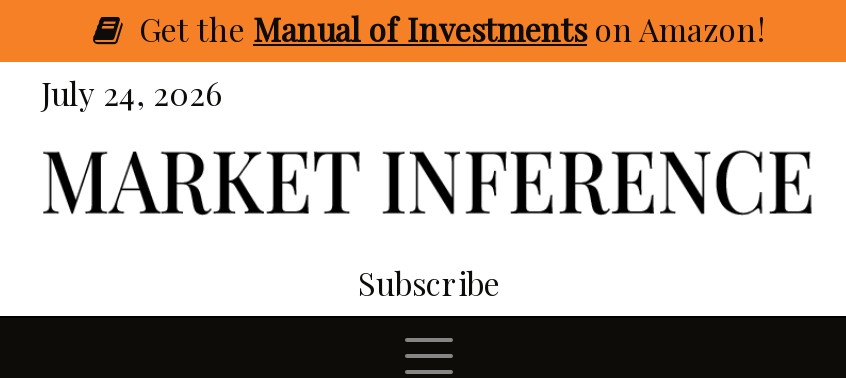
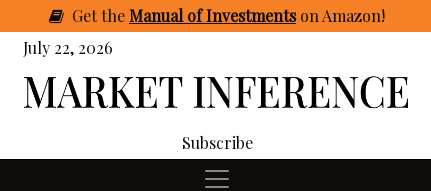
- July 24, 2026
+ July 22, 2026
